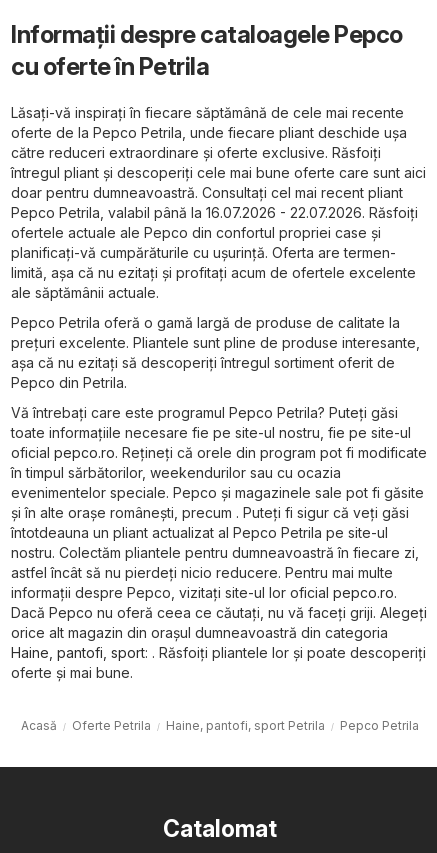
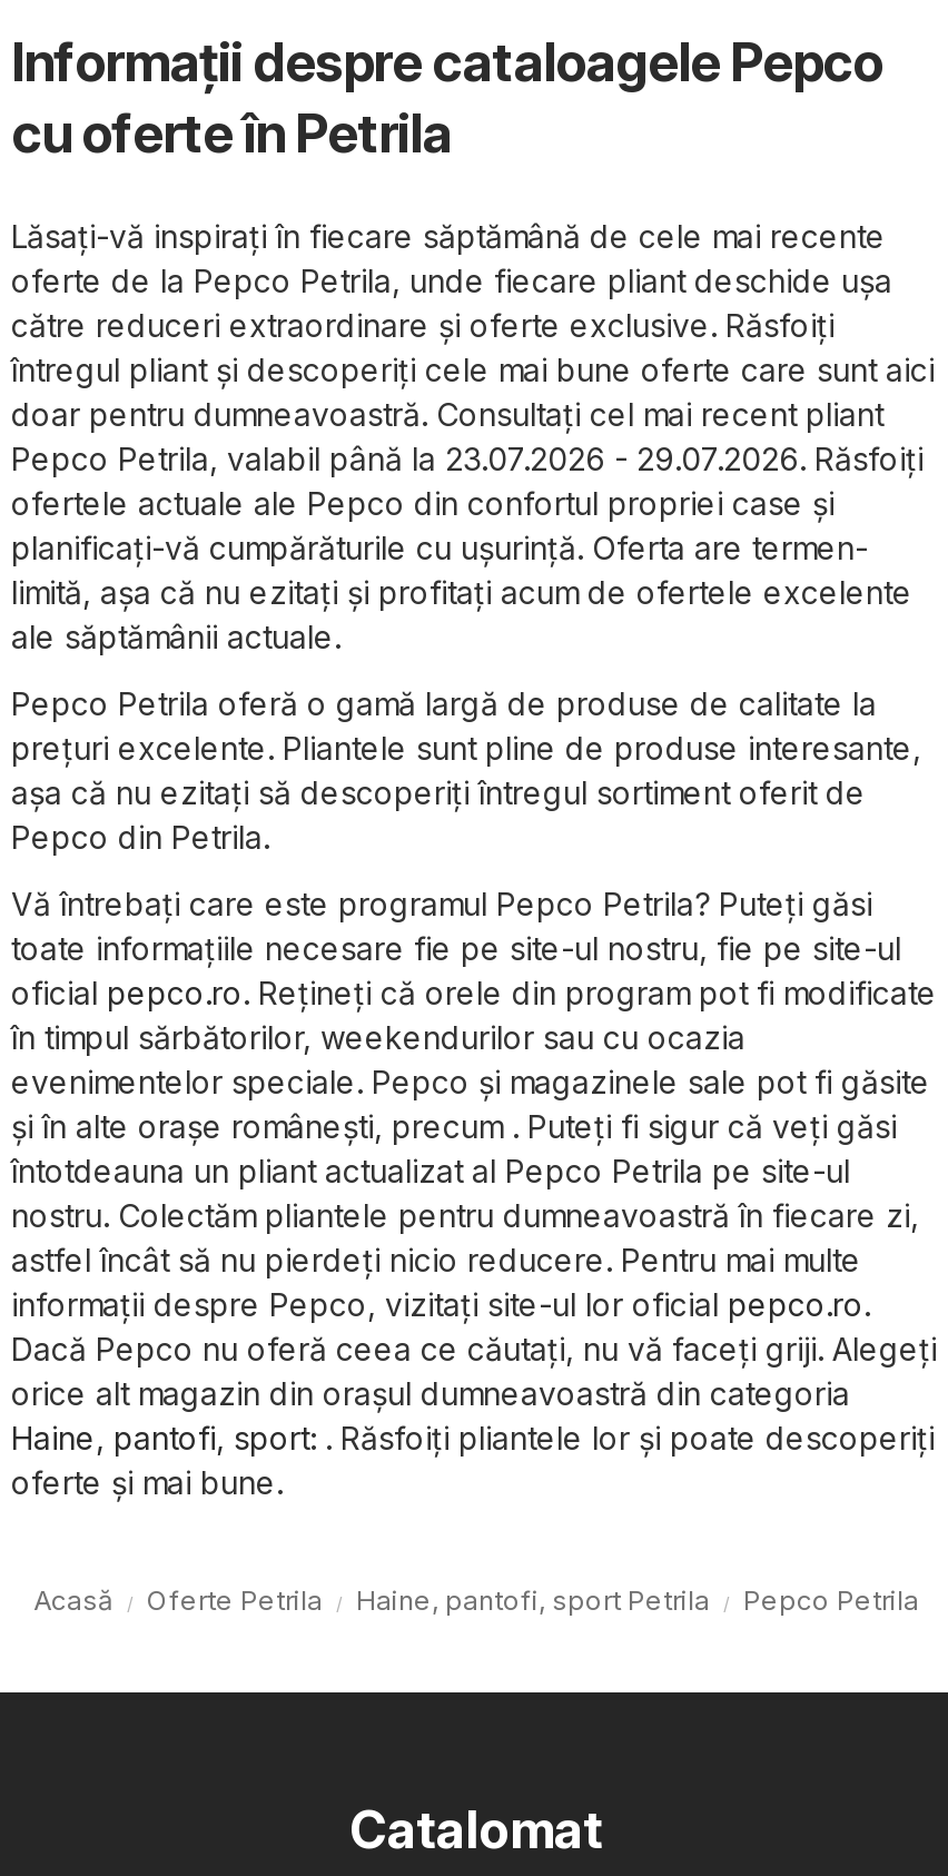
- Pepco Petrila, valabil până la 16.07.2026 - 22.07.2026. Răsfoiți
+ Pepco Petrila, valabil până la 23.07.2026 - 29.07.2026. Răsfoiți
